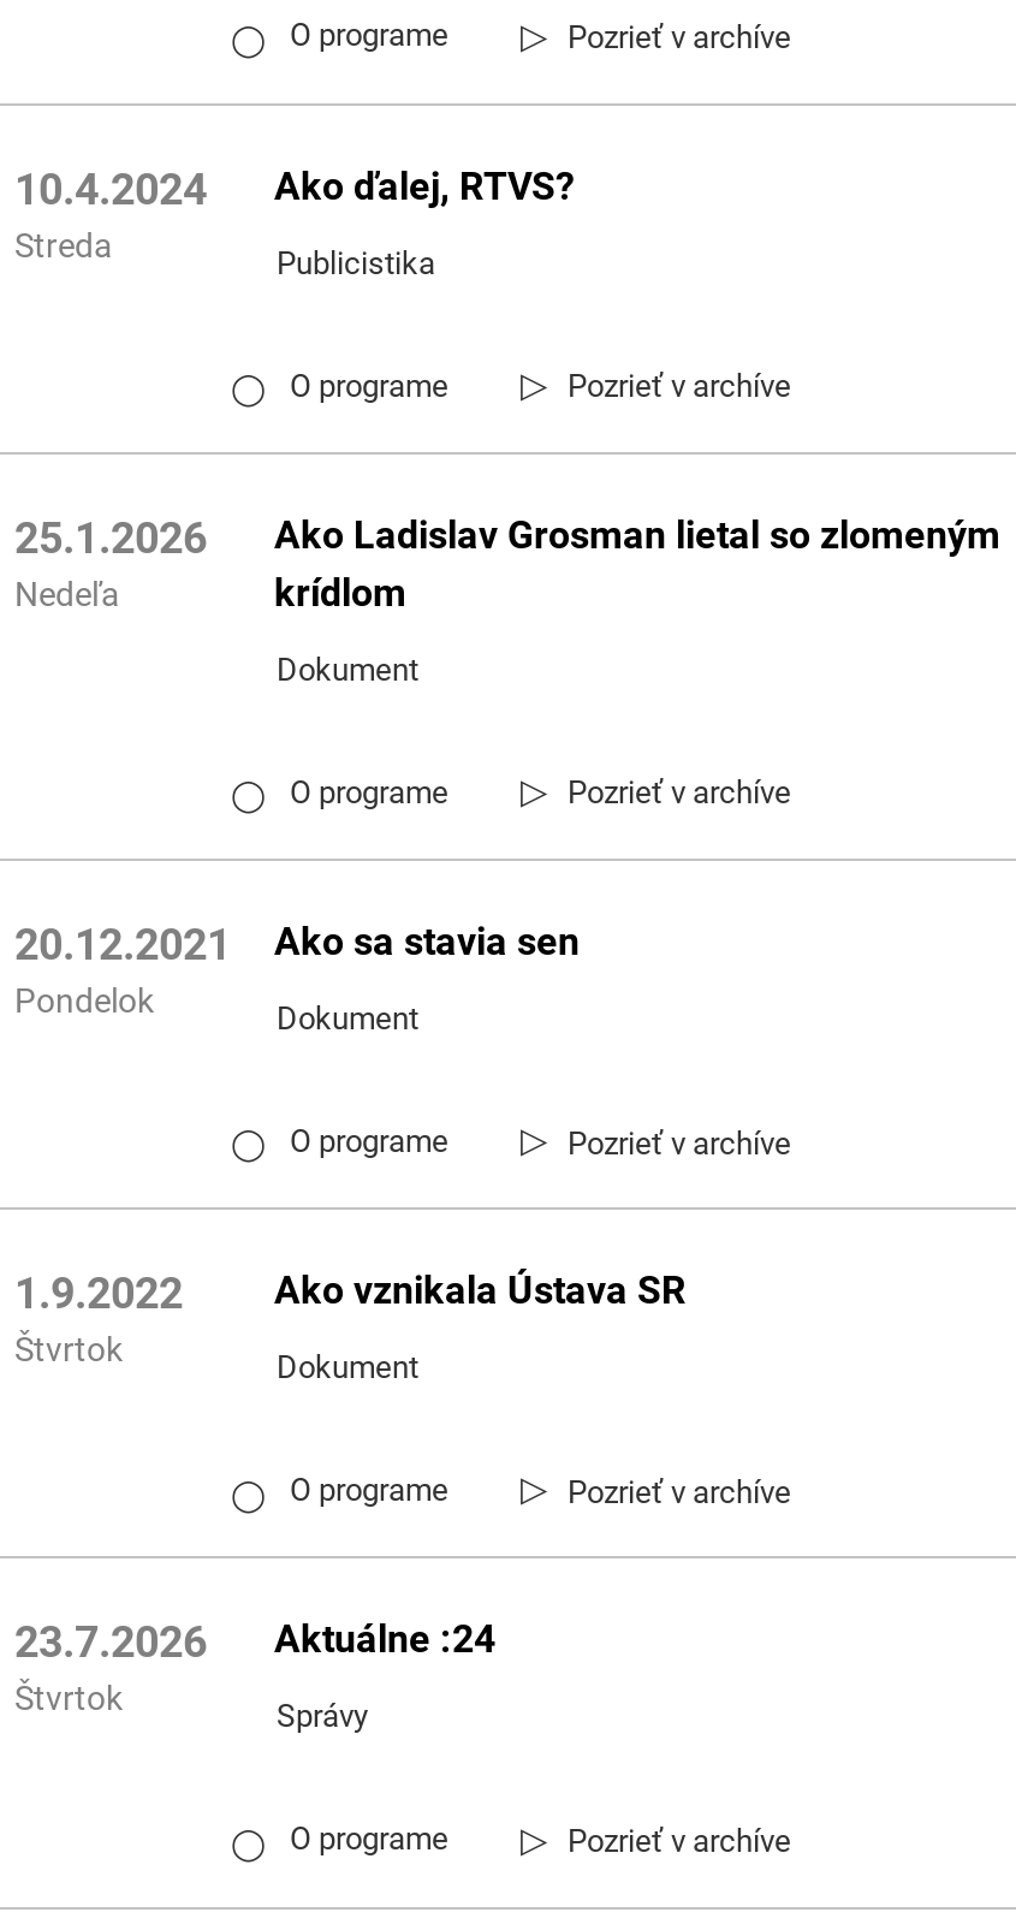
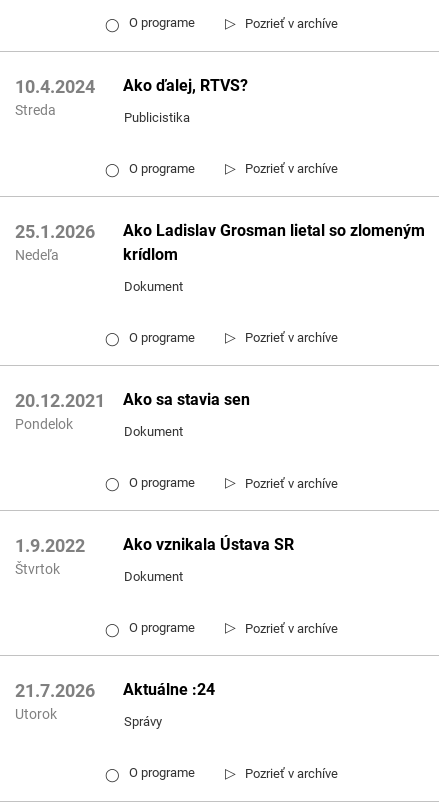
- 23.7.2026 Aktuálne :24
+ 21.7.2026 Aktuálne :24

- Štvrtok
+ Utorok
